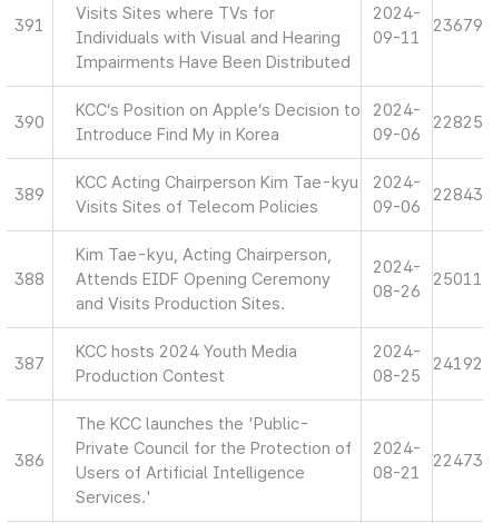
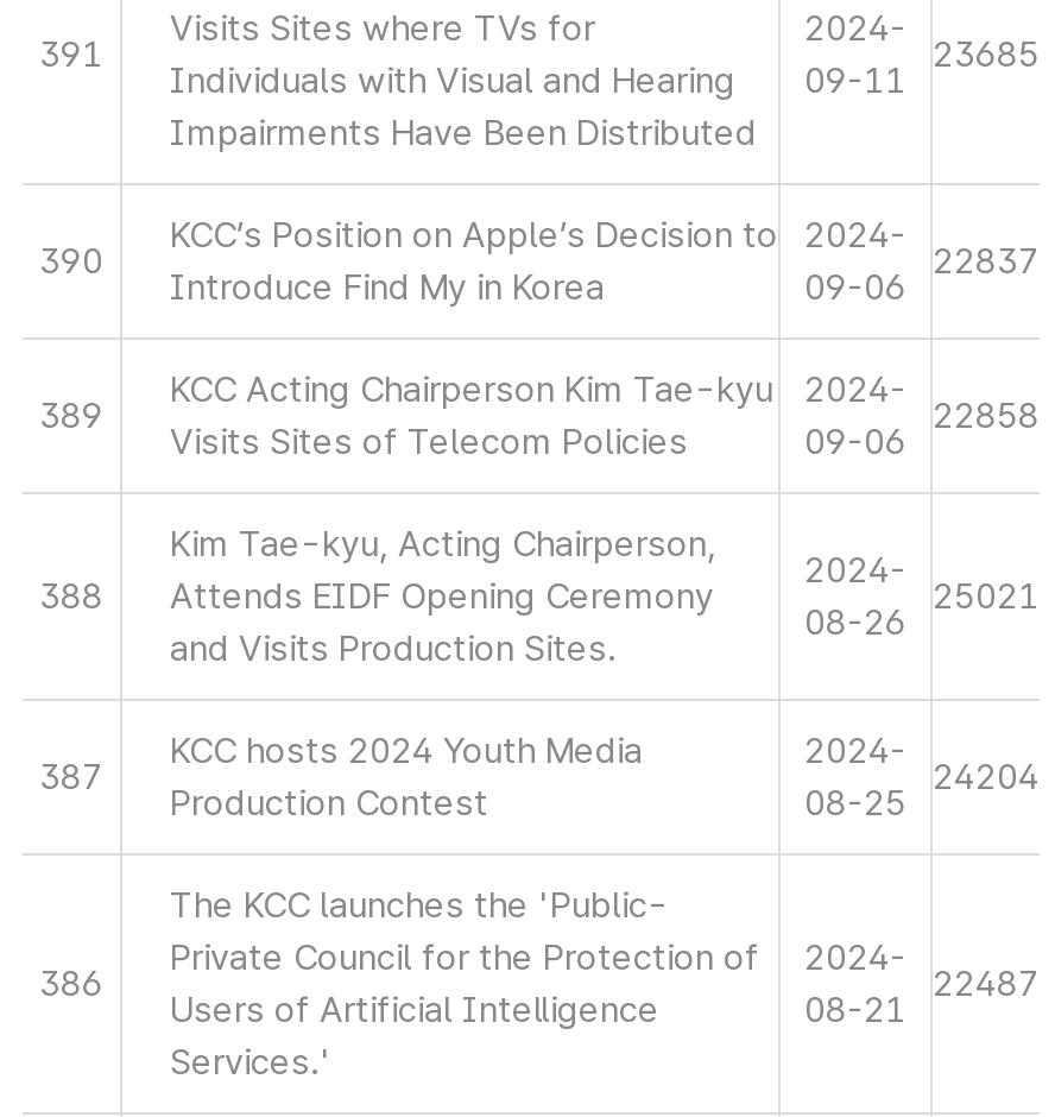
- 23679
+ 23685

- 22825
+ 22837

- 22843
+ 22858

- 25011
+ 25021

- 24192
+ 24204

- 22473
+ 22487
